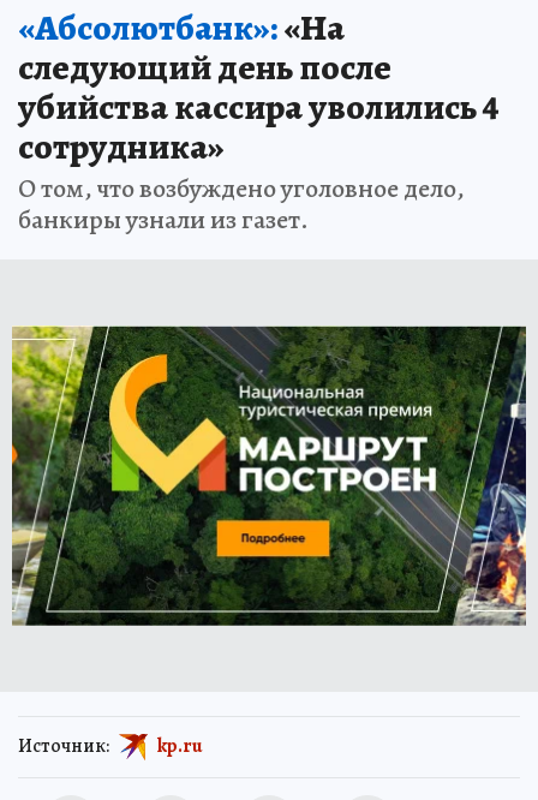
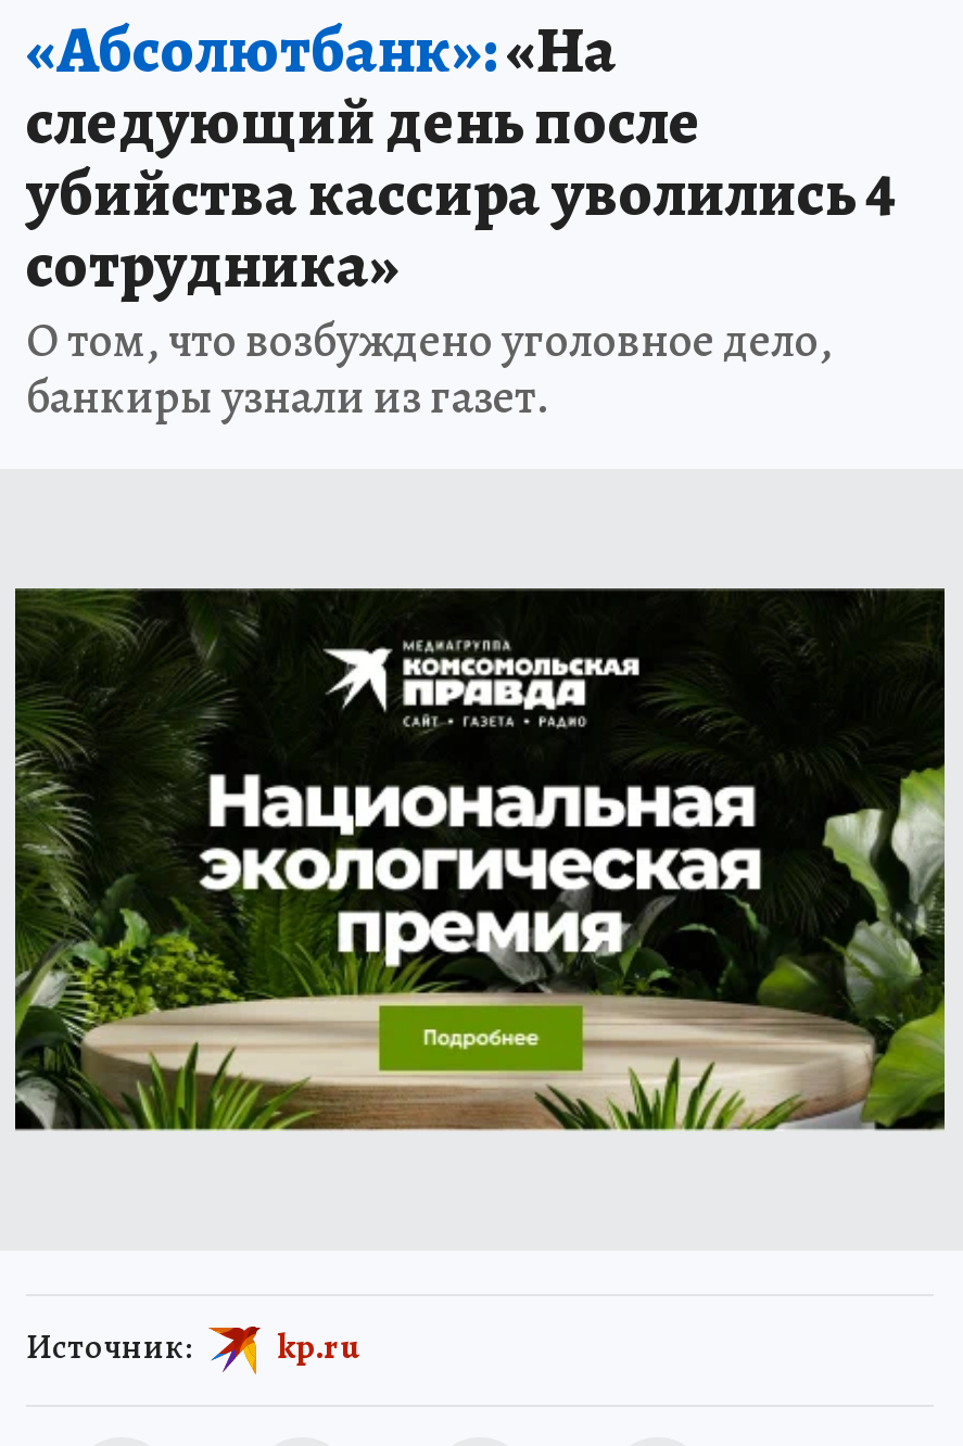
- [image]
+ [image]
